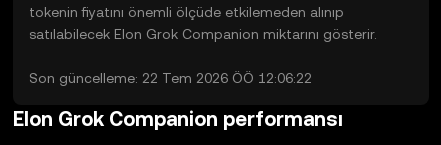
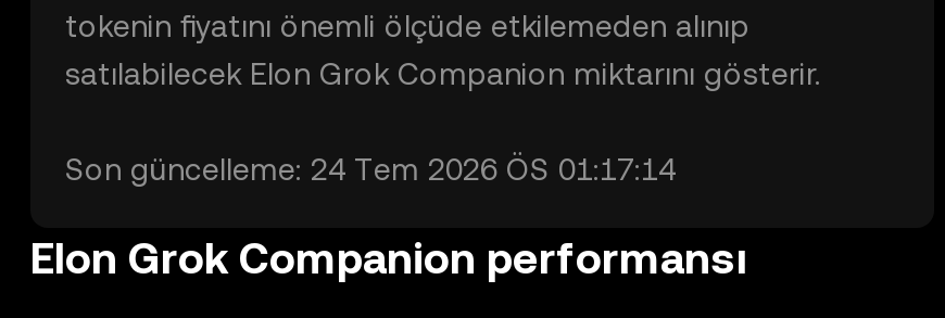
- Son güncelleme: 22 Tem 2026 ÖÖ 12:06:22
+ Son güncelleme: 24 Tem 2026 ÖS 01:17:14
